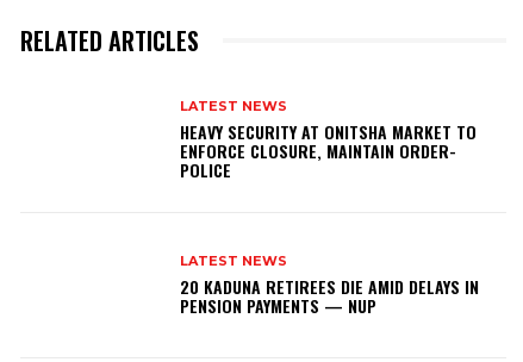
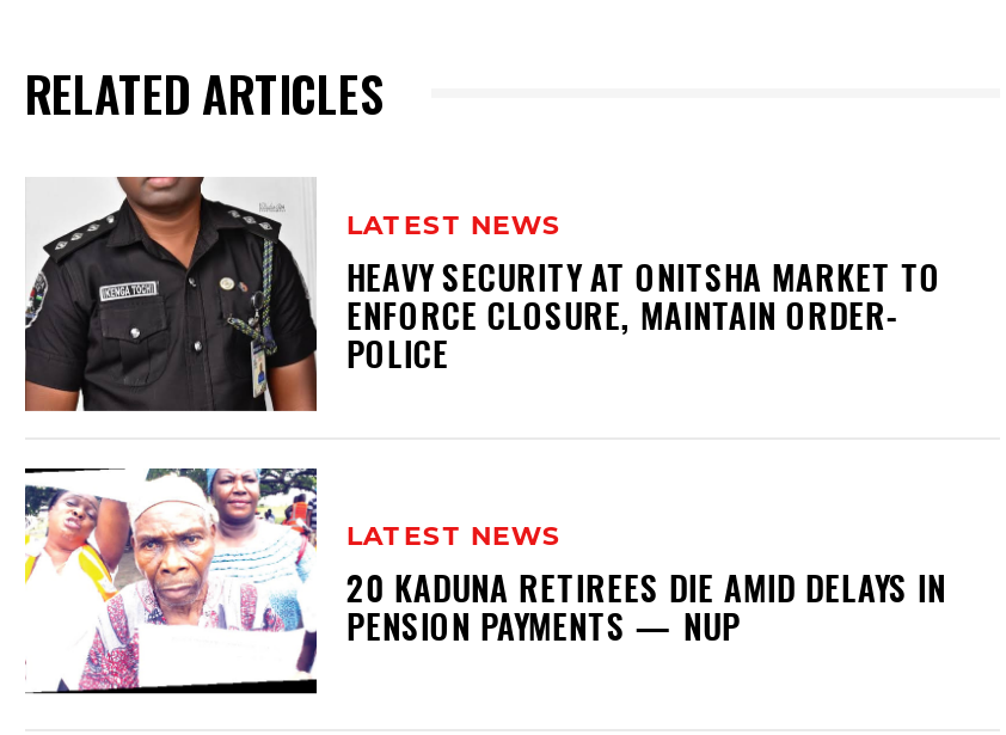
+ [image]

+ [image]
